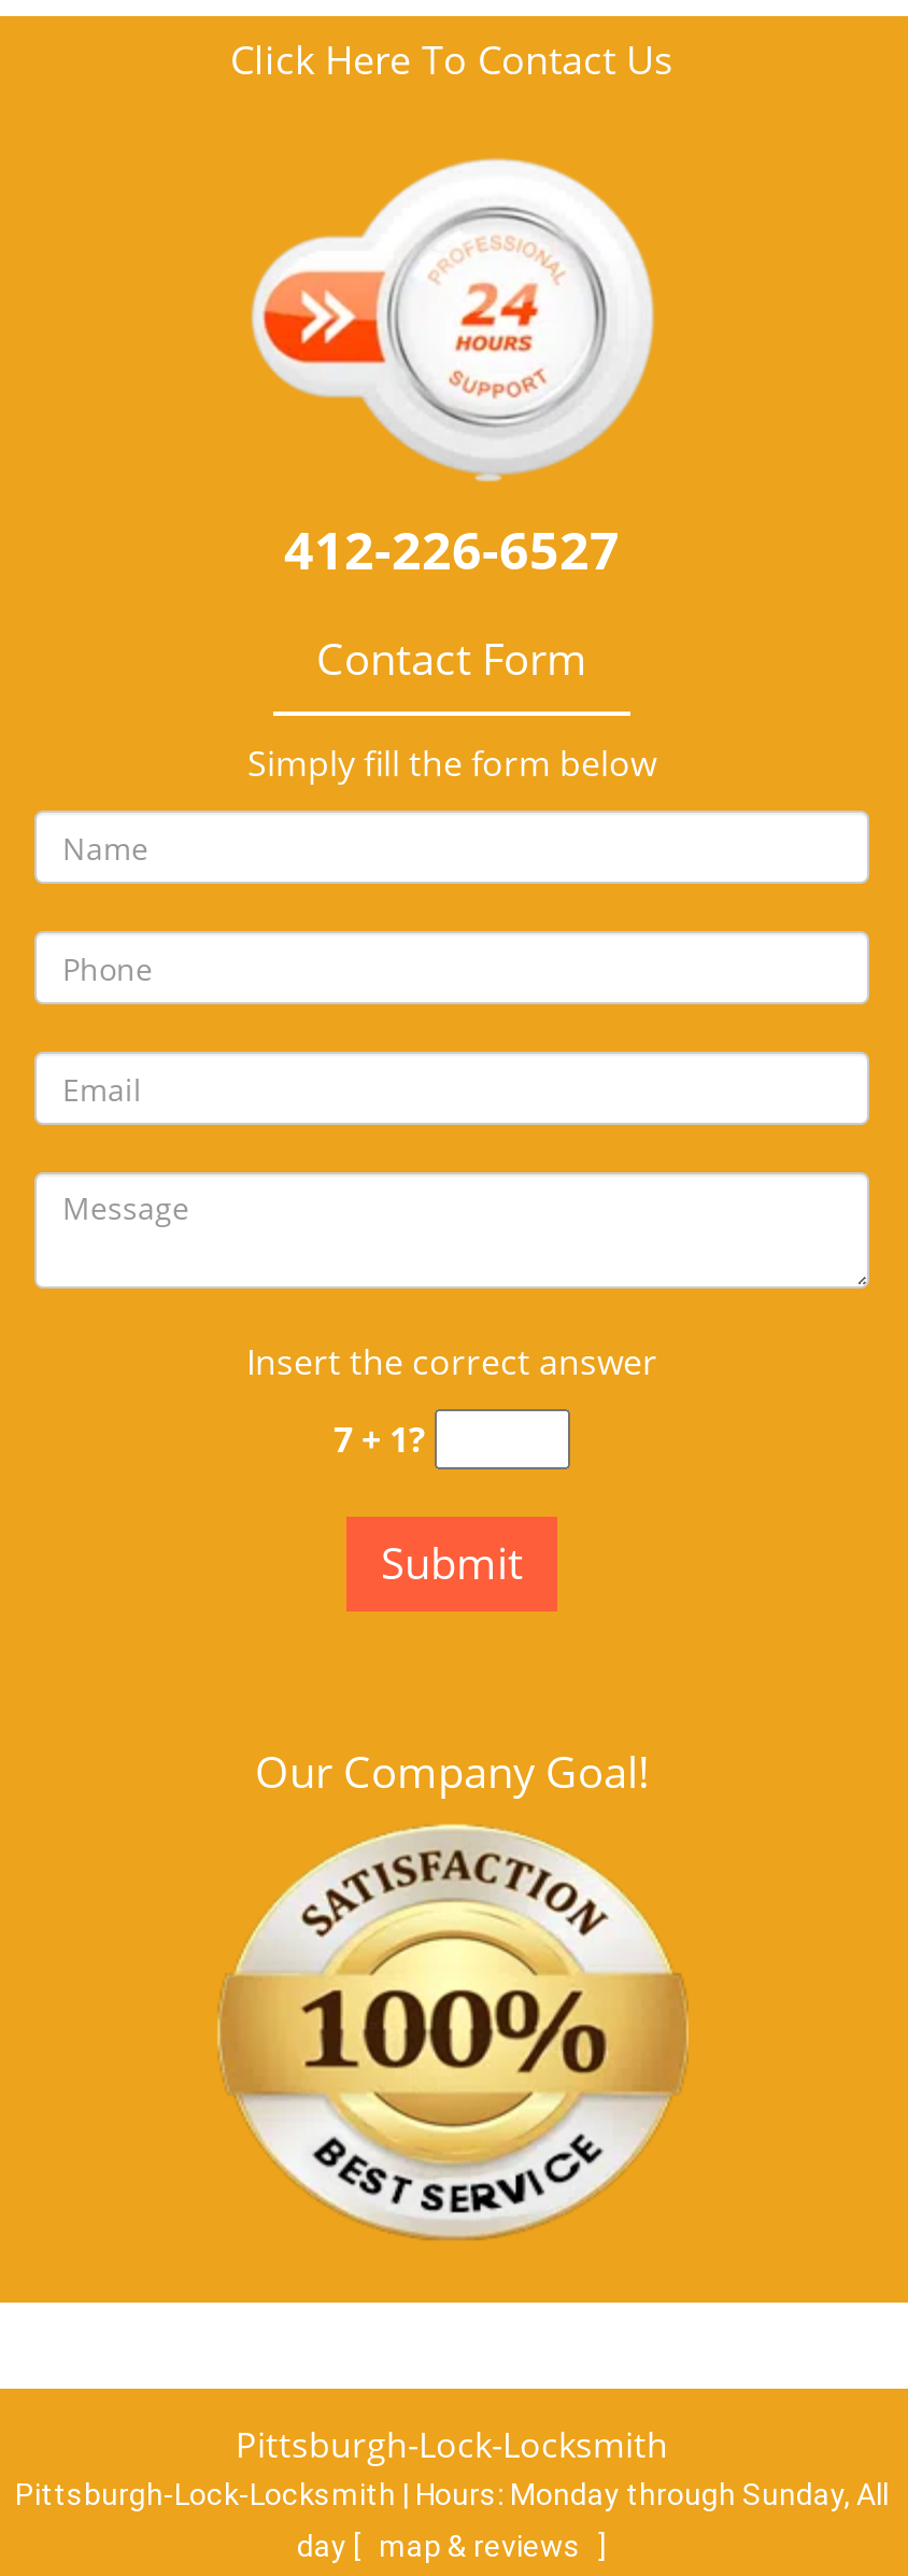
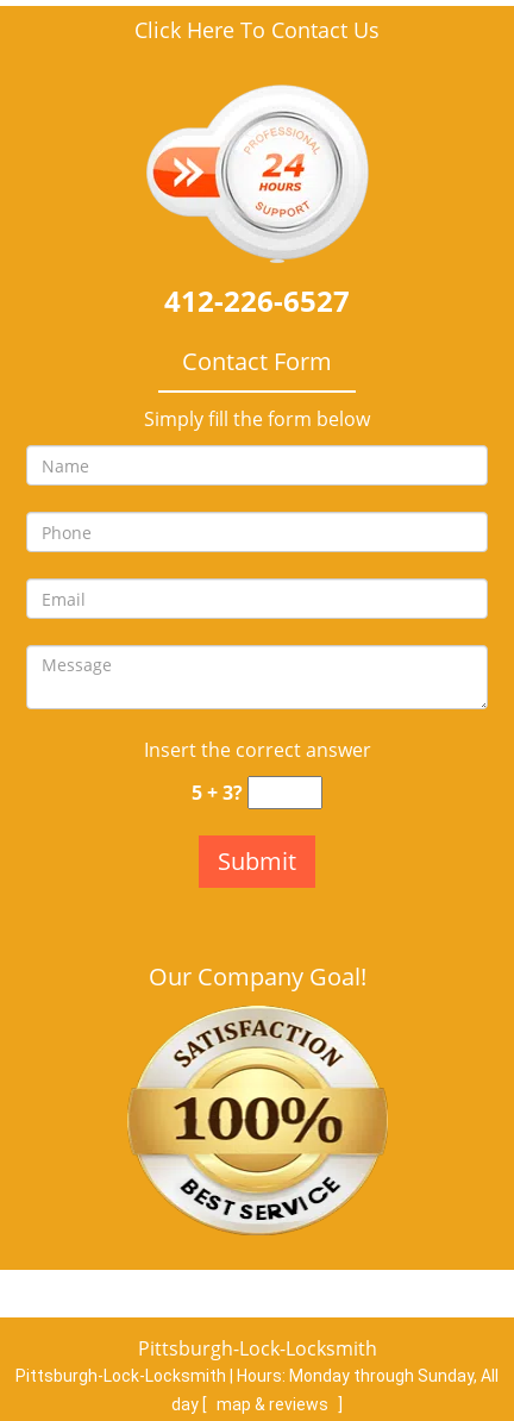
- 7 + 1?
+ 5 + 3?
